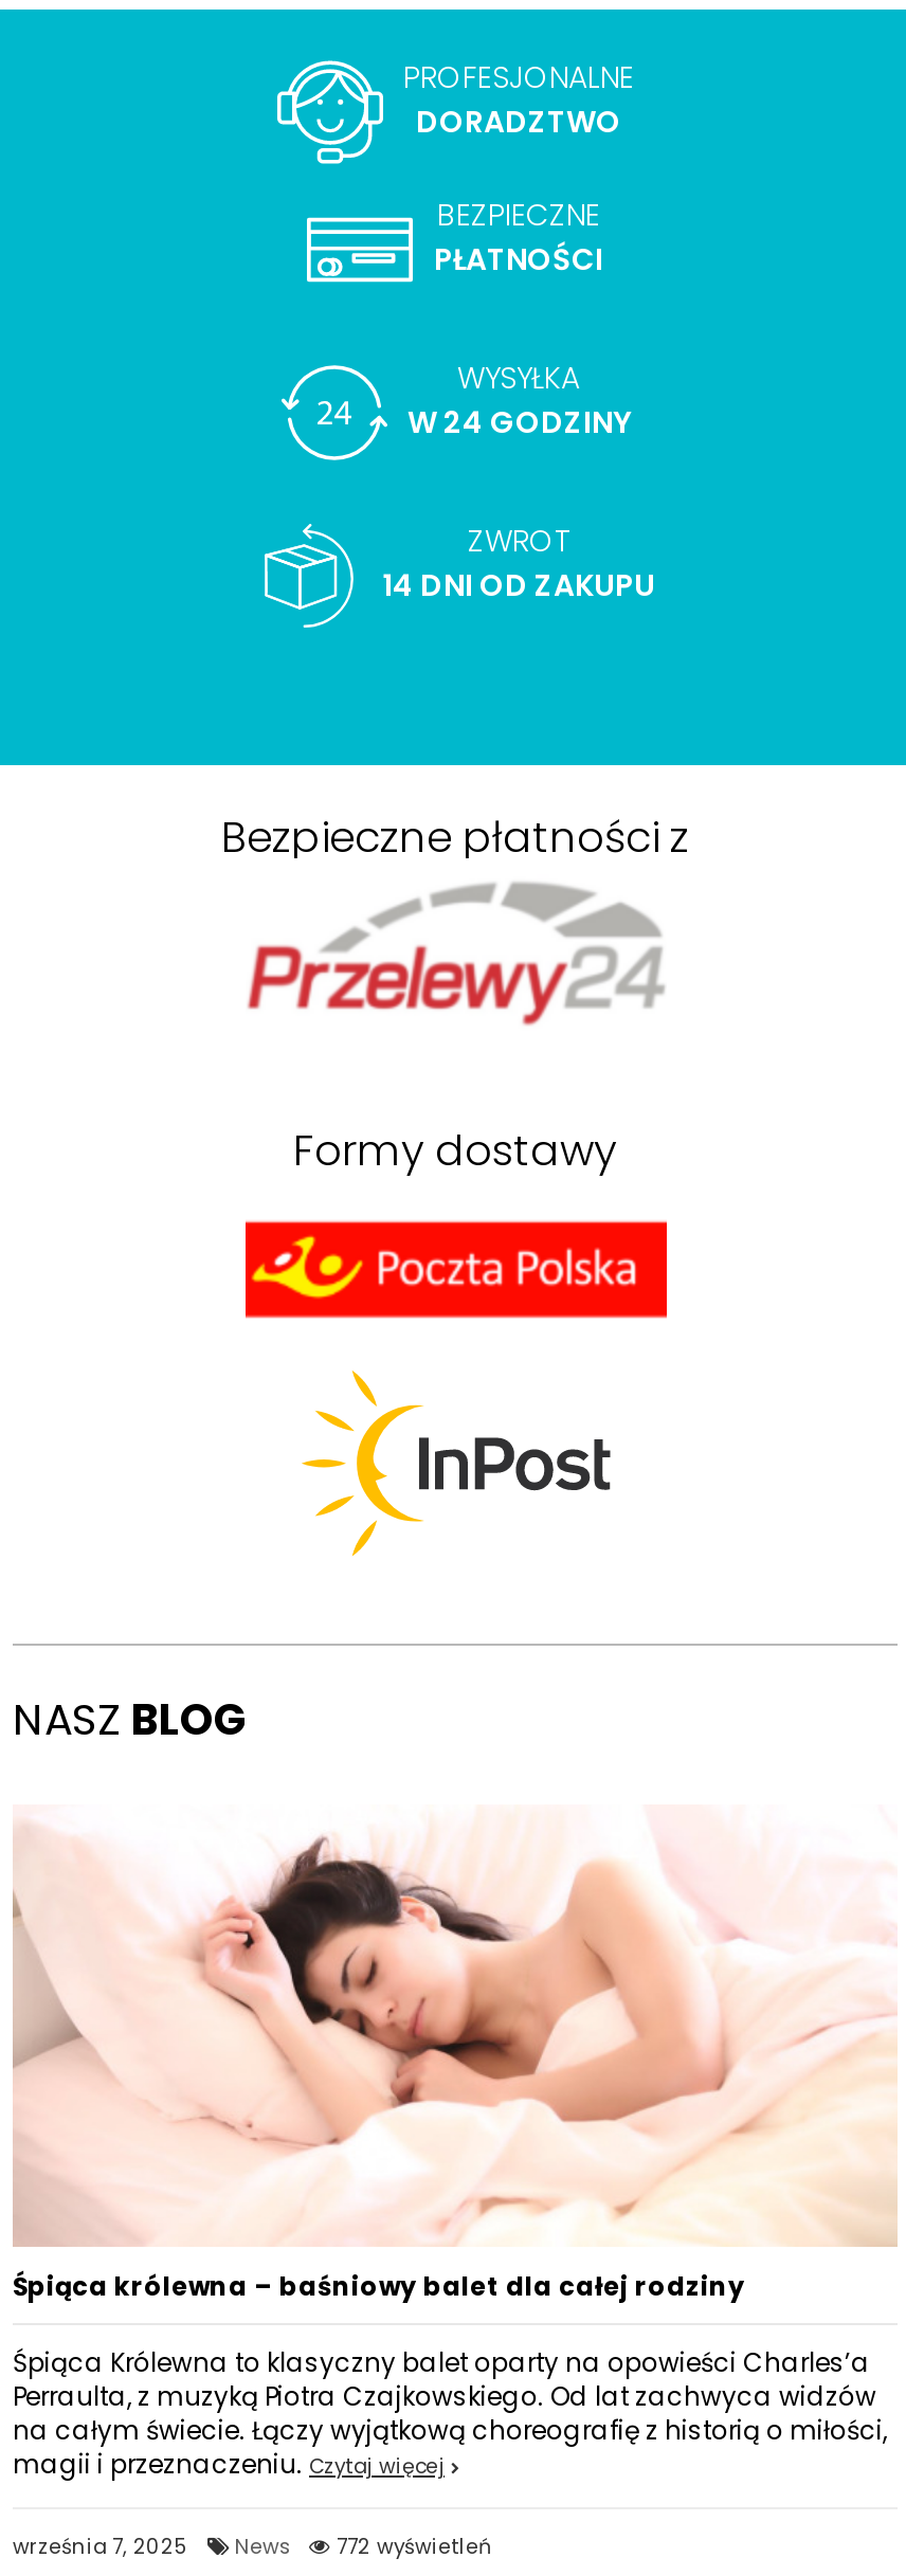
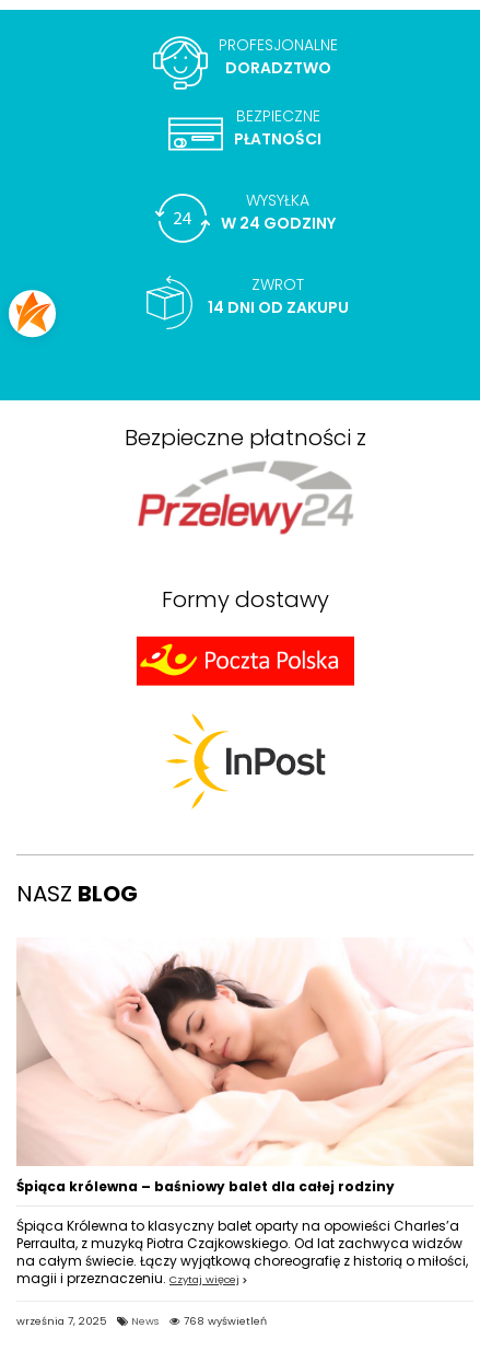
+ [image]

- września 7, 2025 News 772 wyświetleń
+ września 7, 2025 News 768 wyświetleń
